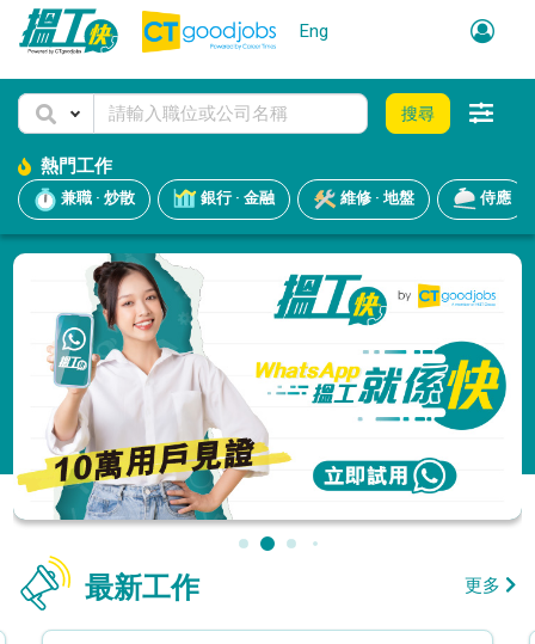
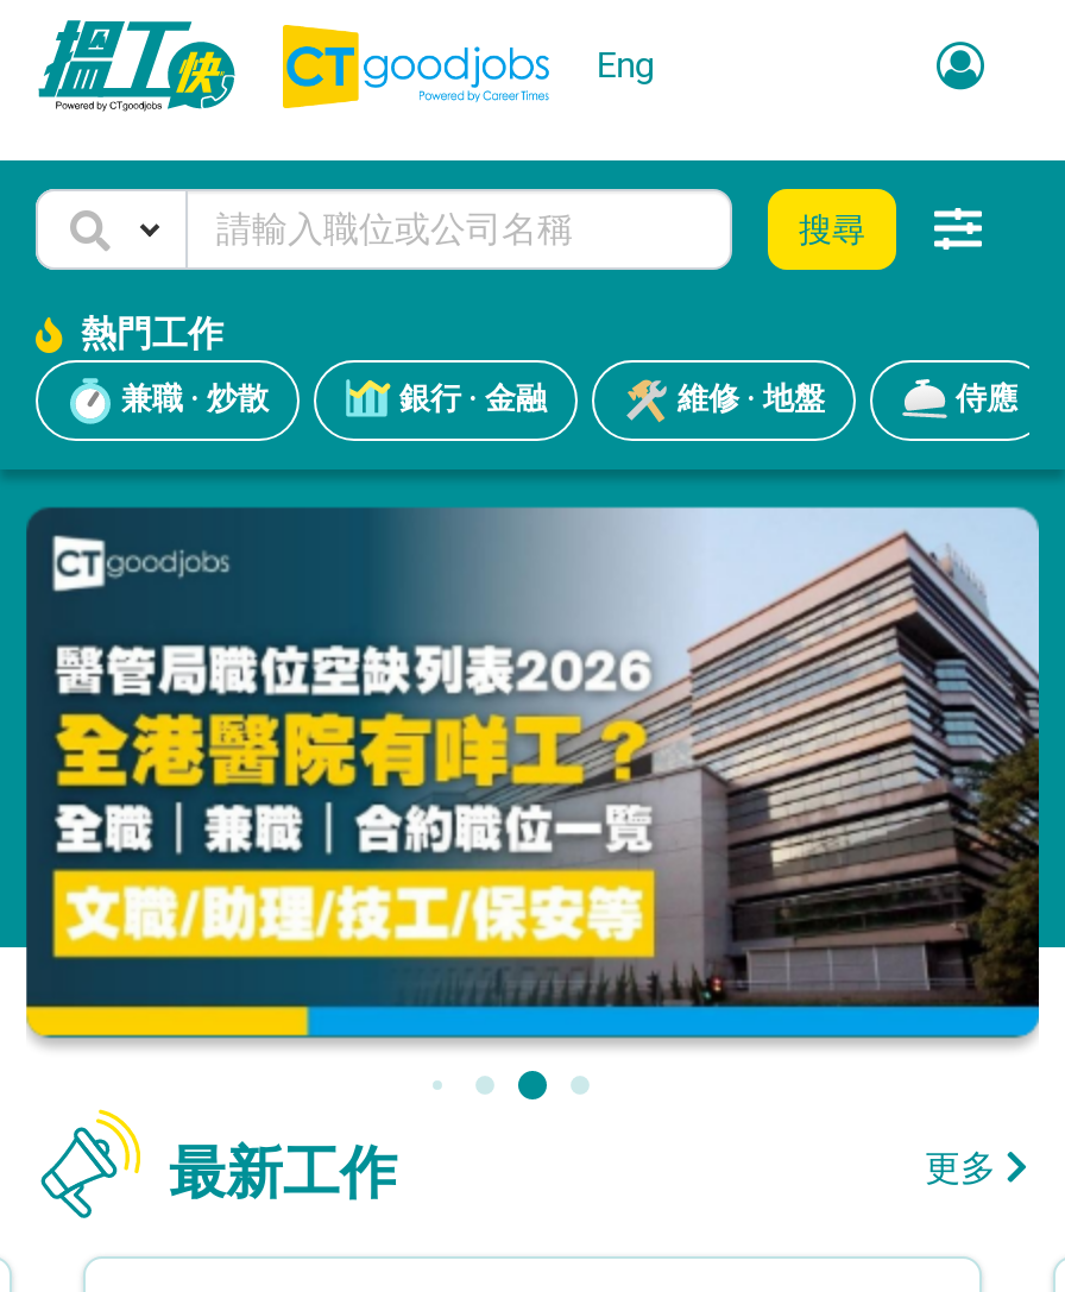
- [image]
+ [image]
